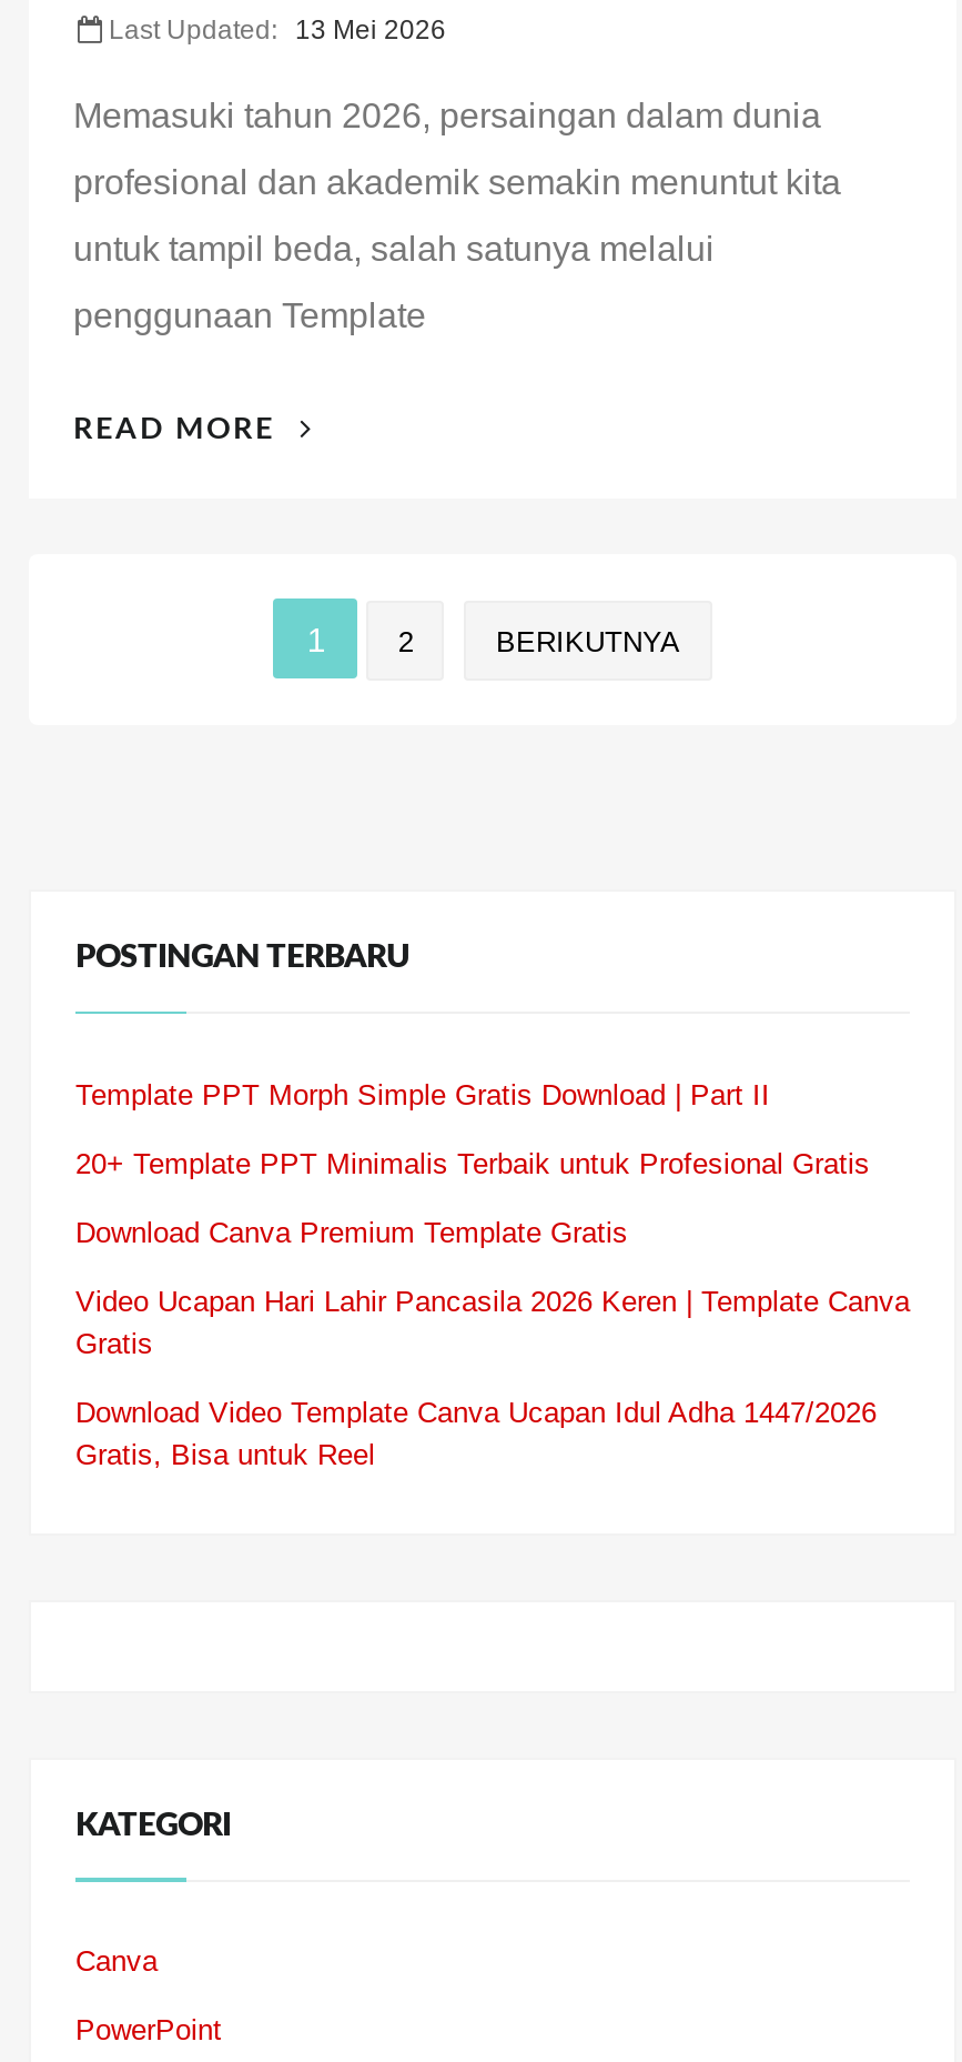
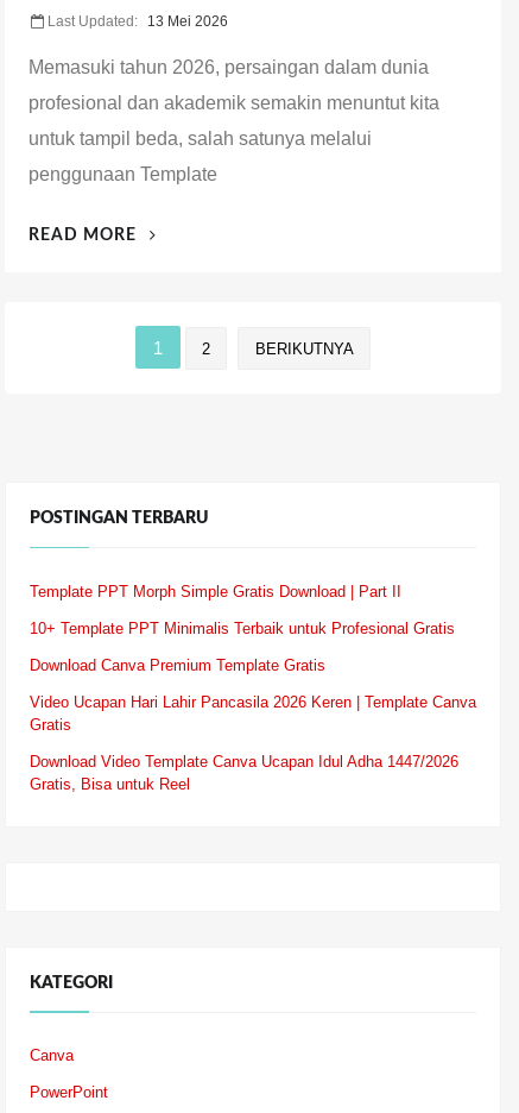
- 20+ Template PPT Minimalis Terbaik untuk Profesional Gratis
+ 10+ Template PPT Minimalis Terbaik untuk Profesional Gratis
